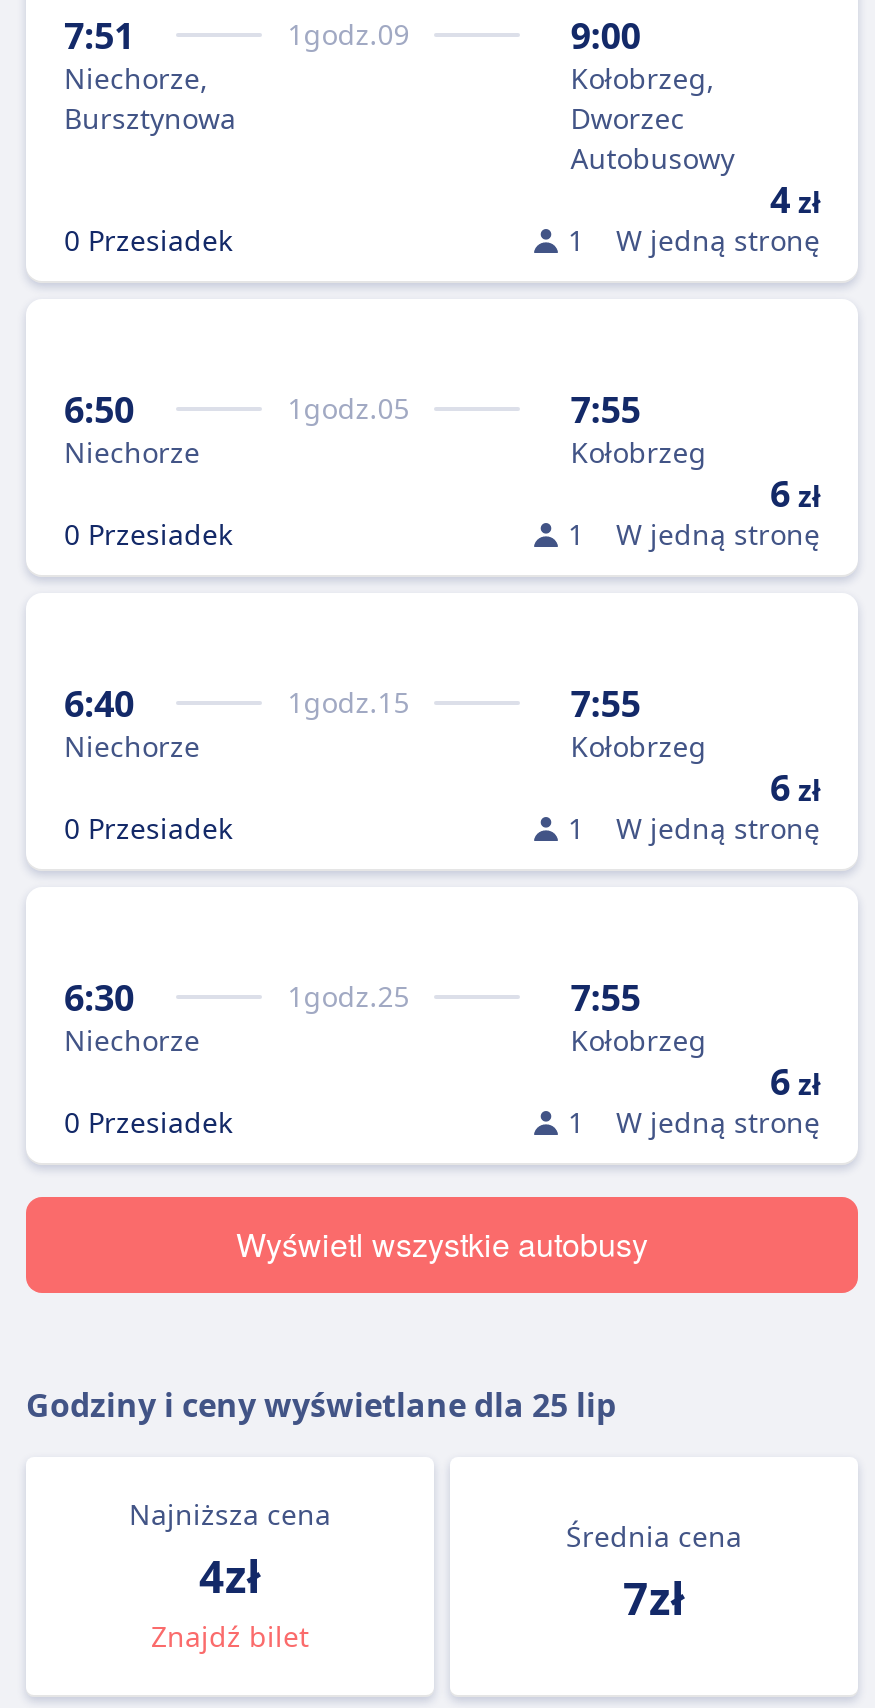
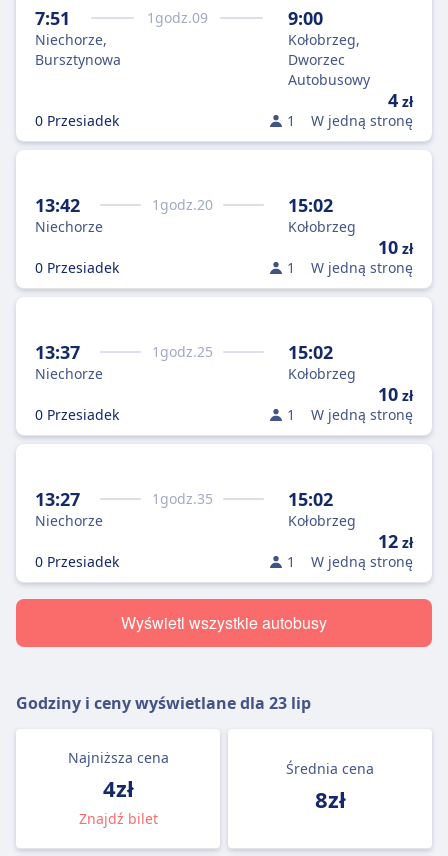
- 6:50
+ 13:42

- 1 godz.05
+ 1 godz.20

- 7:55
+ 15:02

- 6 zł
+ 10 zł

- 6:40
+ 13:37

- 1 godz.15
+ 1 godz.25

- 7:55
+ 15:02

- 6 zł
+ 10 zł

- 6:30
+ 13:27

- 1 godz.25
+ 1 godz.35

- 7:55
+ 15:02

- 6 zł
+ 12 zł

- Godziny i ceny wyświetlane dla 25 lip
+ Godziny i ceny wyświetlane dla 23 lip

- 7zł
+ 8zł
